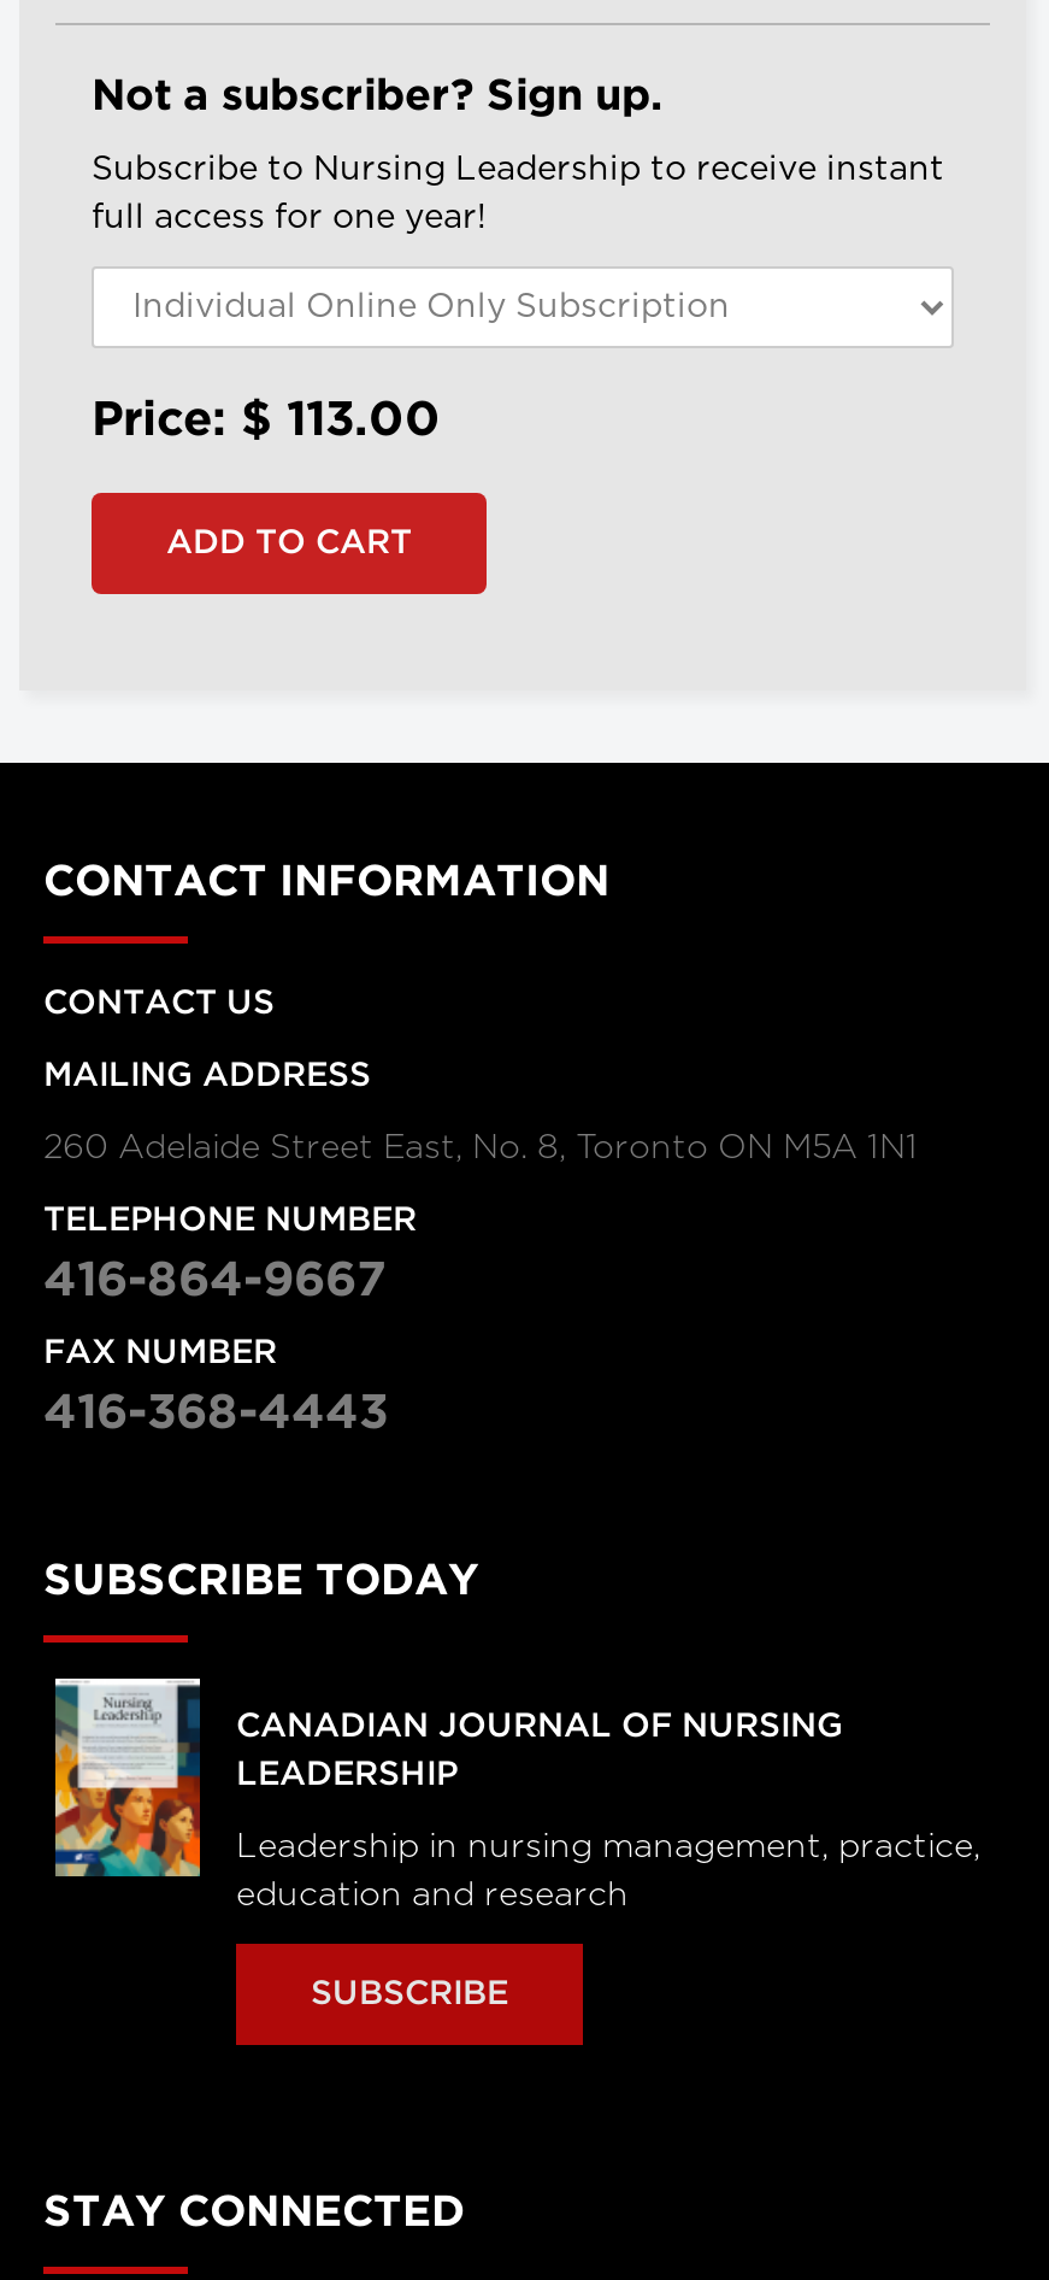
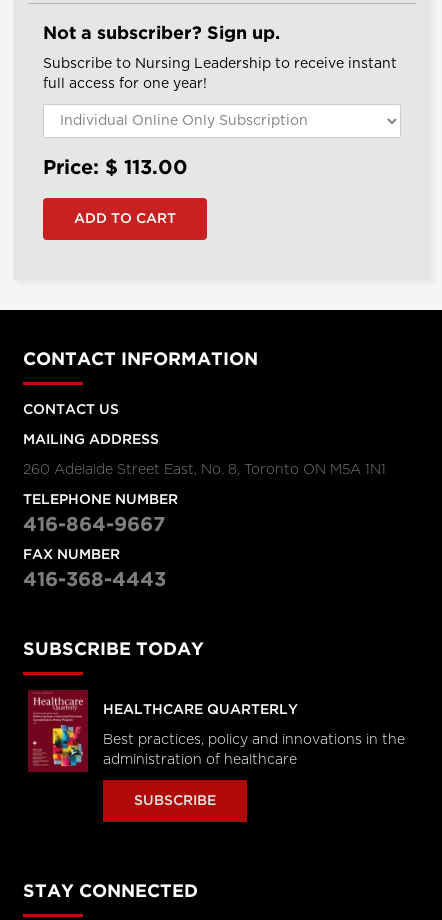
- [image]
- CANADIAN JOURNAL OF NURSING
- LEADERSHIP
- Leadership in nursing management, practice,
- education and research
+ [image]
+ HEALTHCARE QUARTERLY
+ Best practices, policy and innovations in the
+ administration of healthcare
